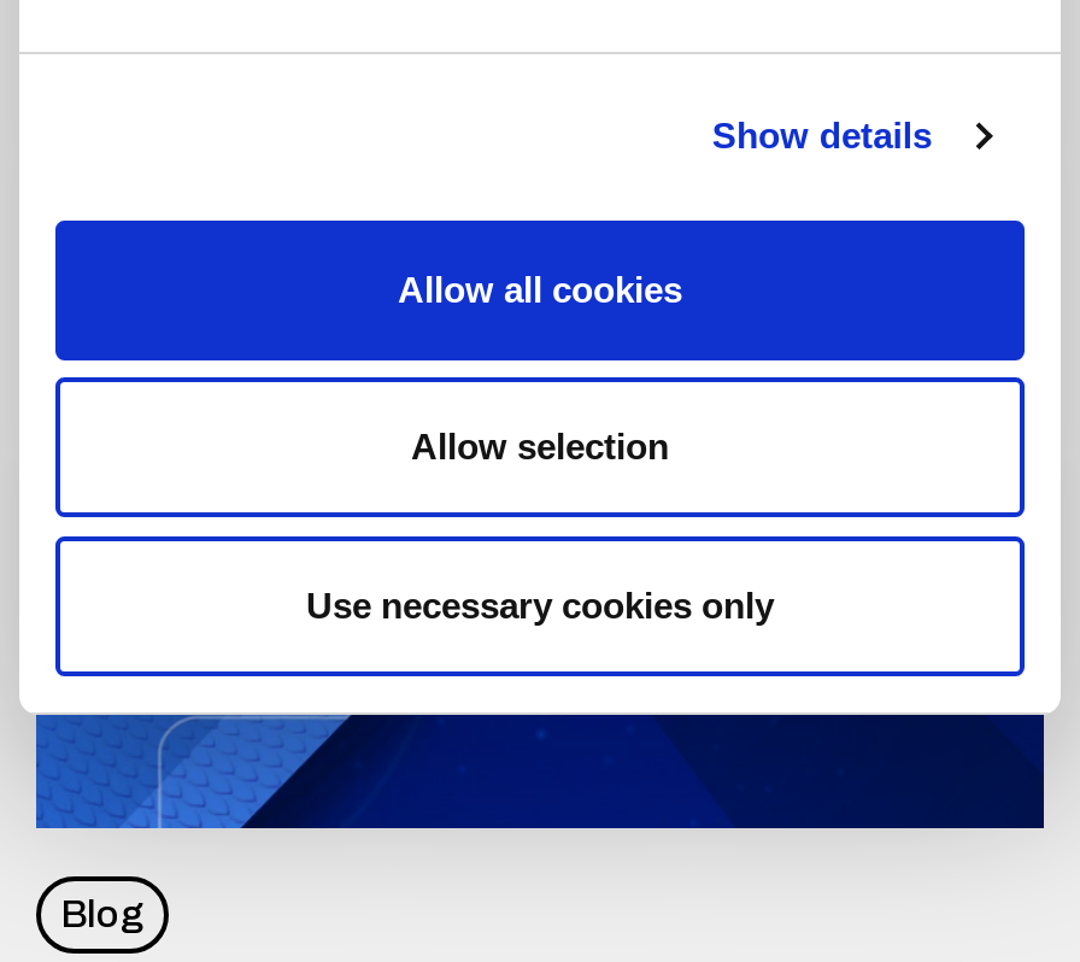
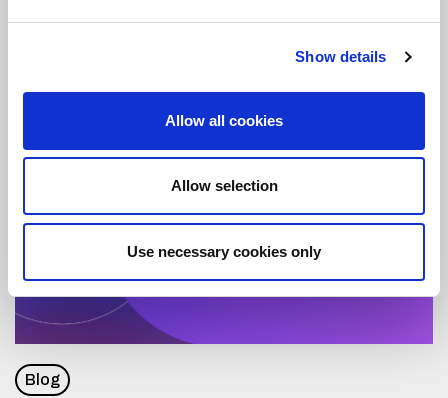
- [image]
+ [image]
